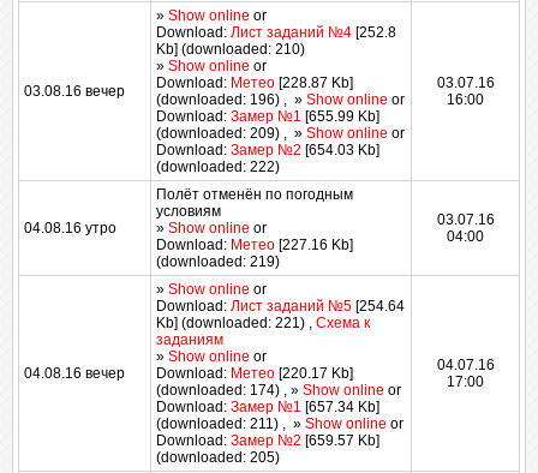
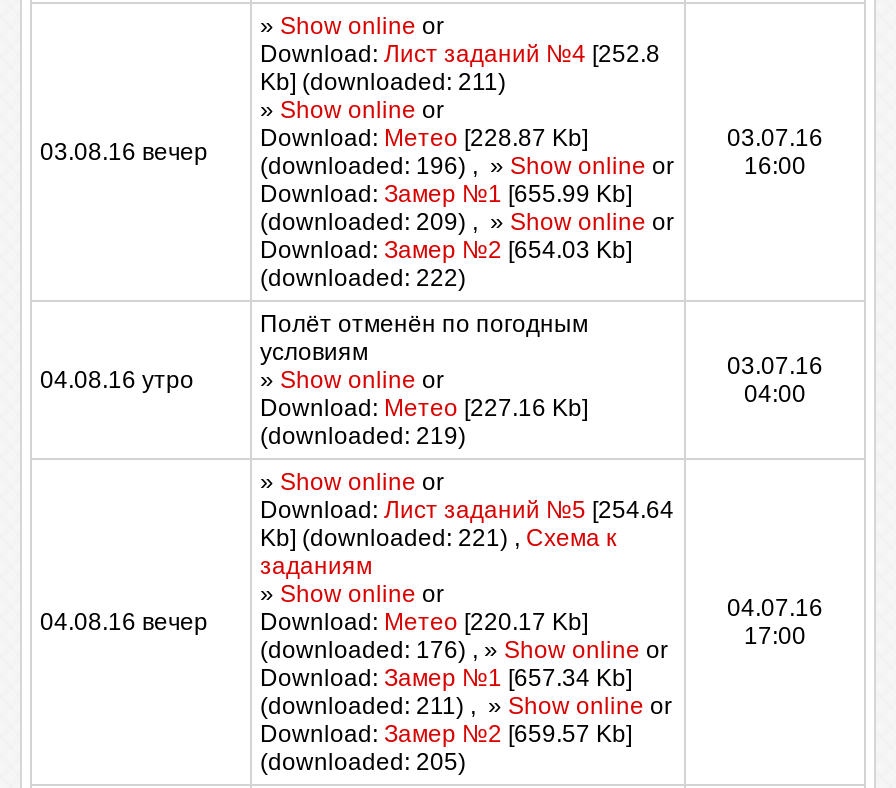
- Kb] (downloaded: 210)
+ Kb] (downloaded: 211)

- (downloaded: 174),» Show online or
+ (downloaded: 176),» Show online or
